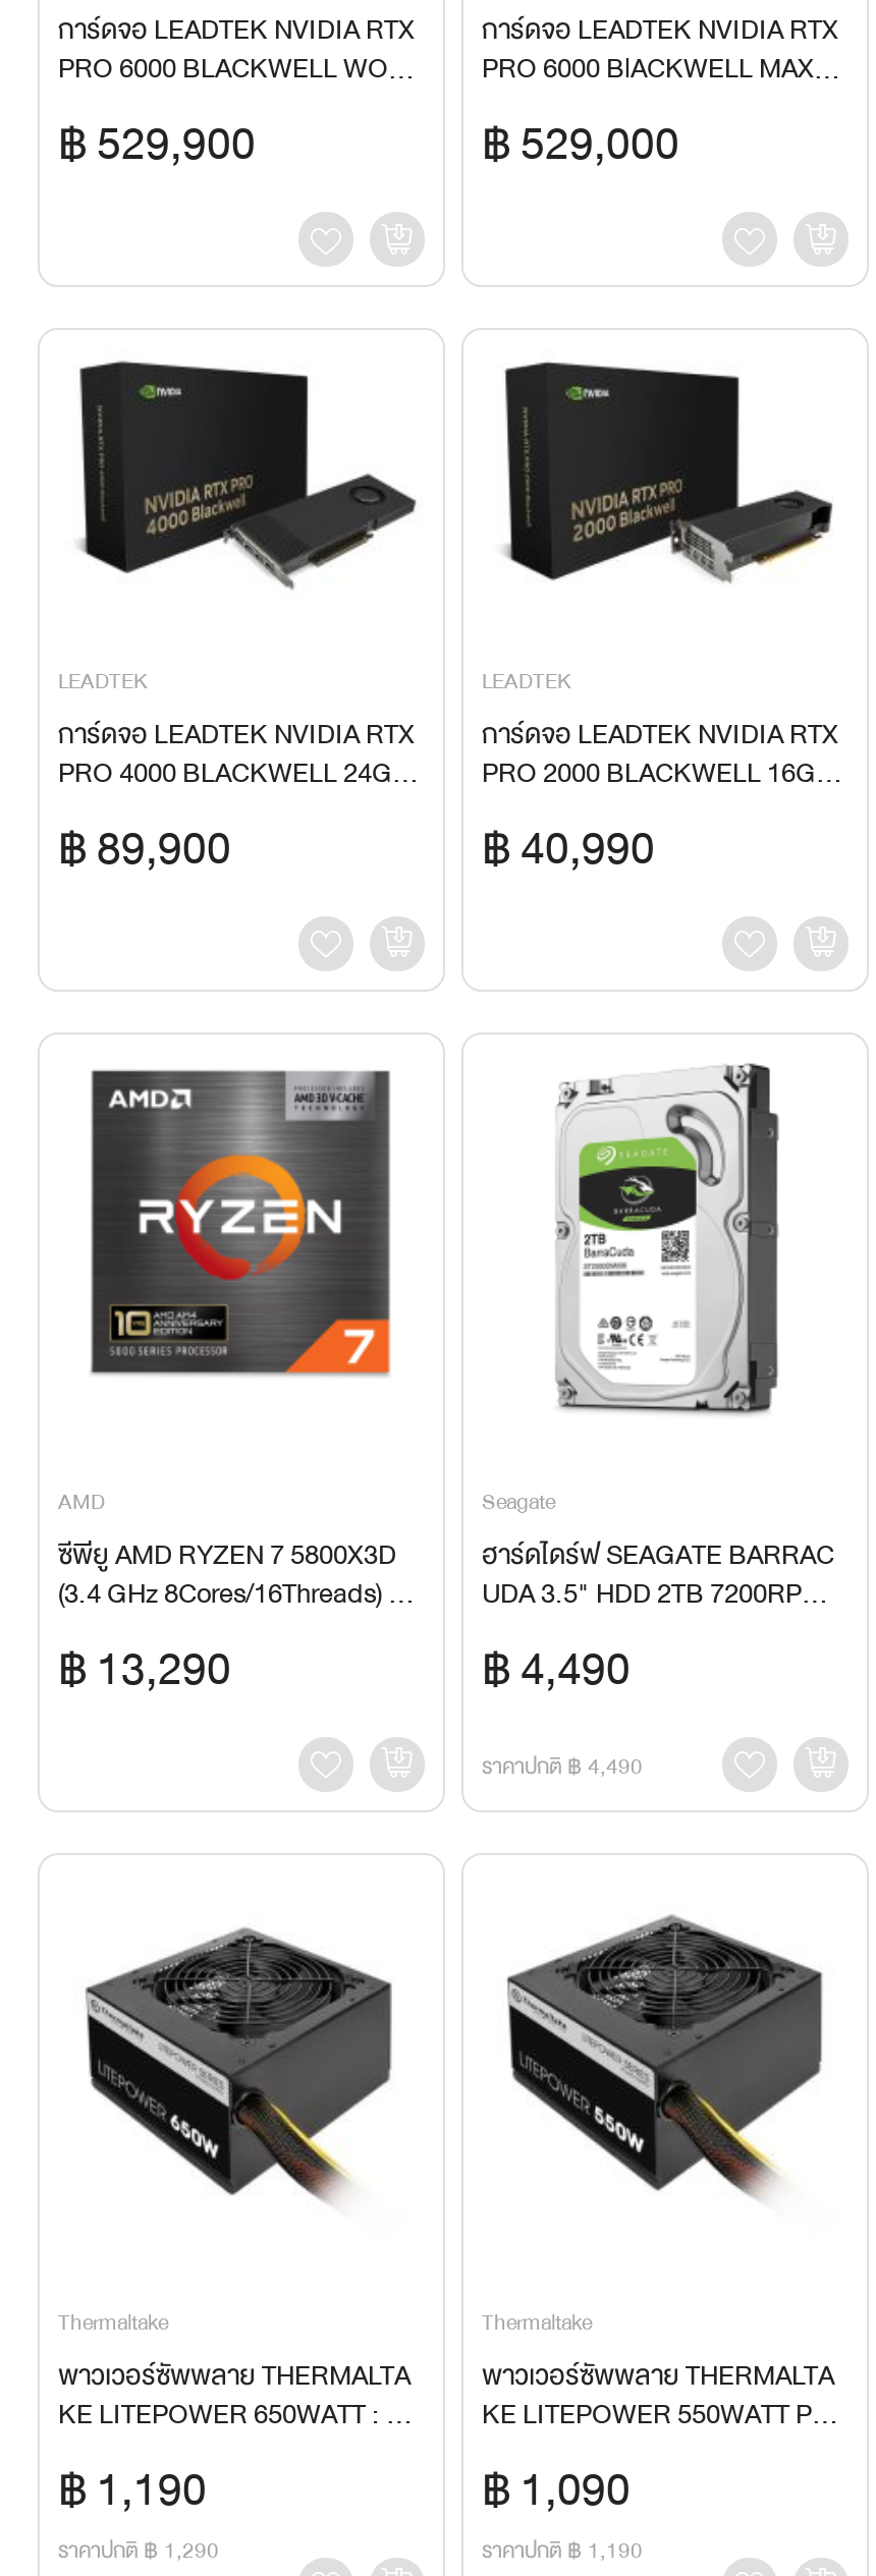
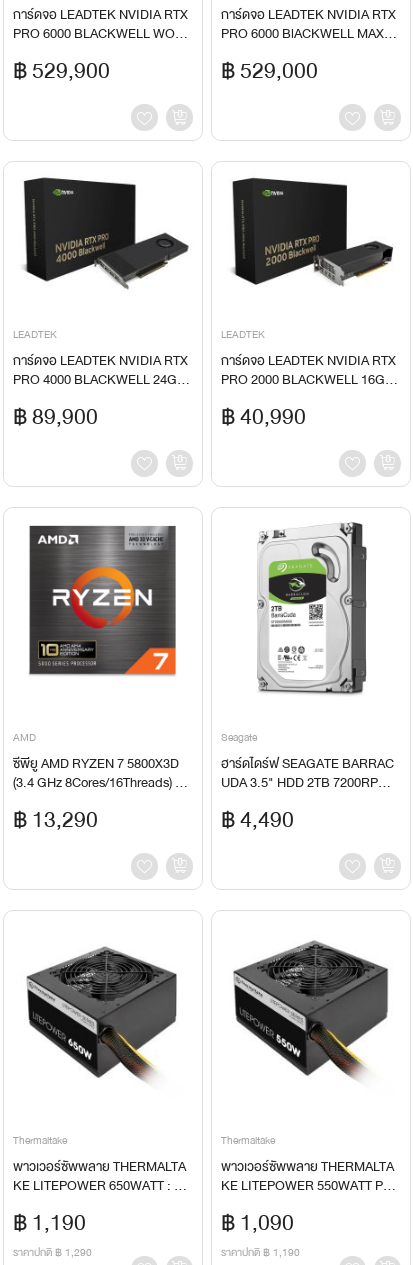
- ราคาปกติ ฿ 4,490
